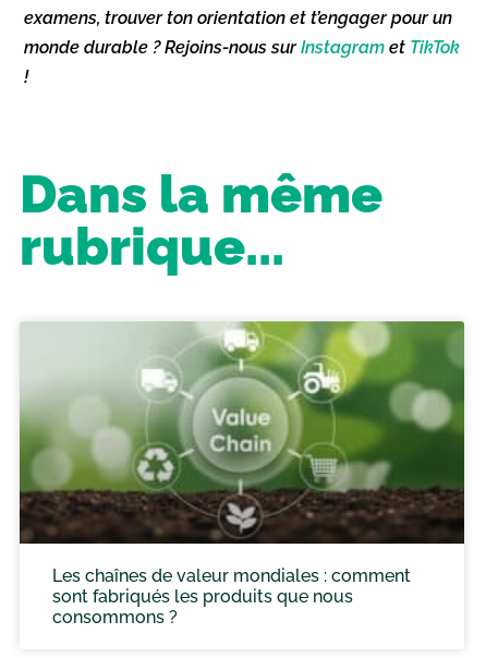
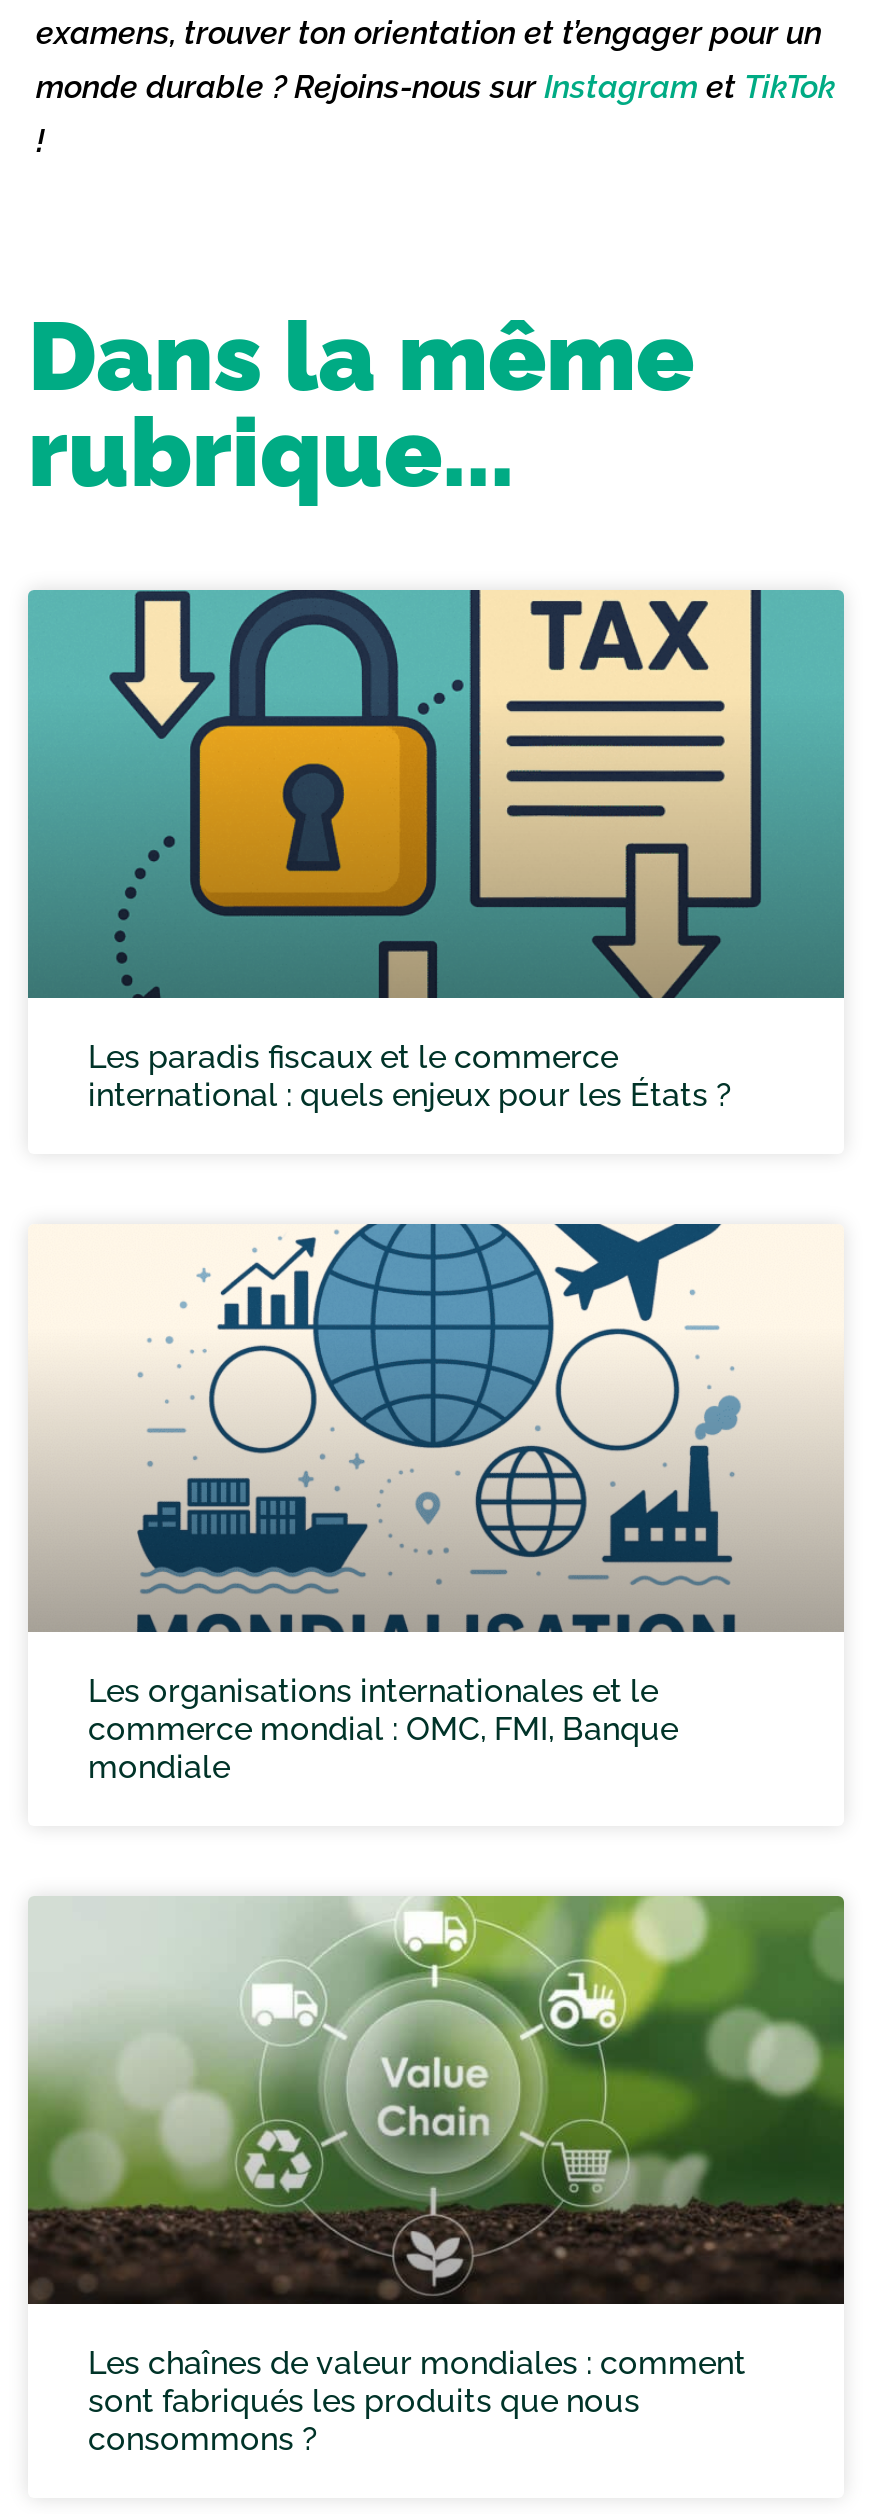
+ [image]
+ Les paradis fiscaux et le commerce
+ international : quels enjeux pour les États ?

+ [image]
+ Les organisations internationales et le
+ commerce mondial : OMC, FMI, Banque
+ mondiale
